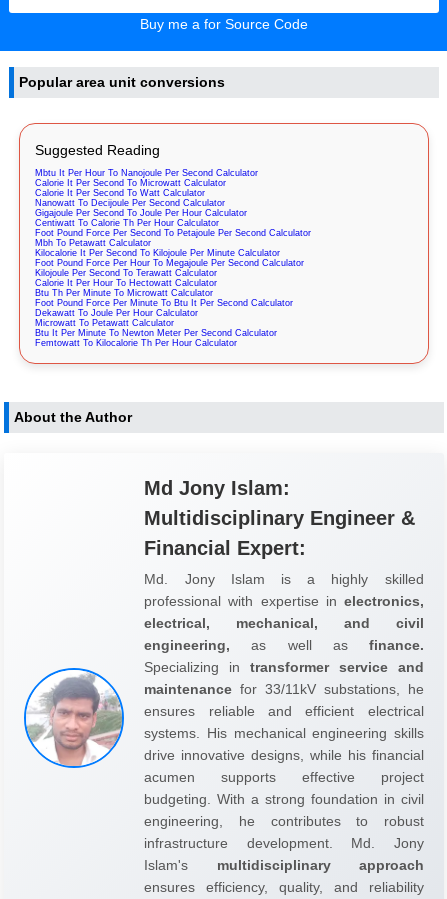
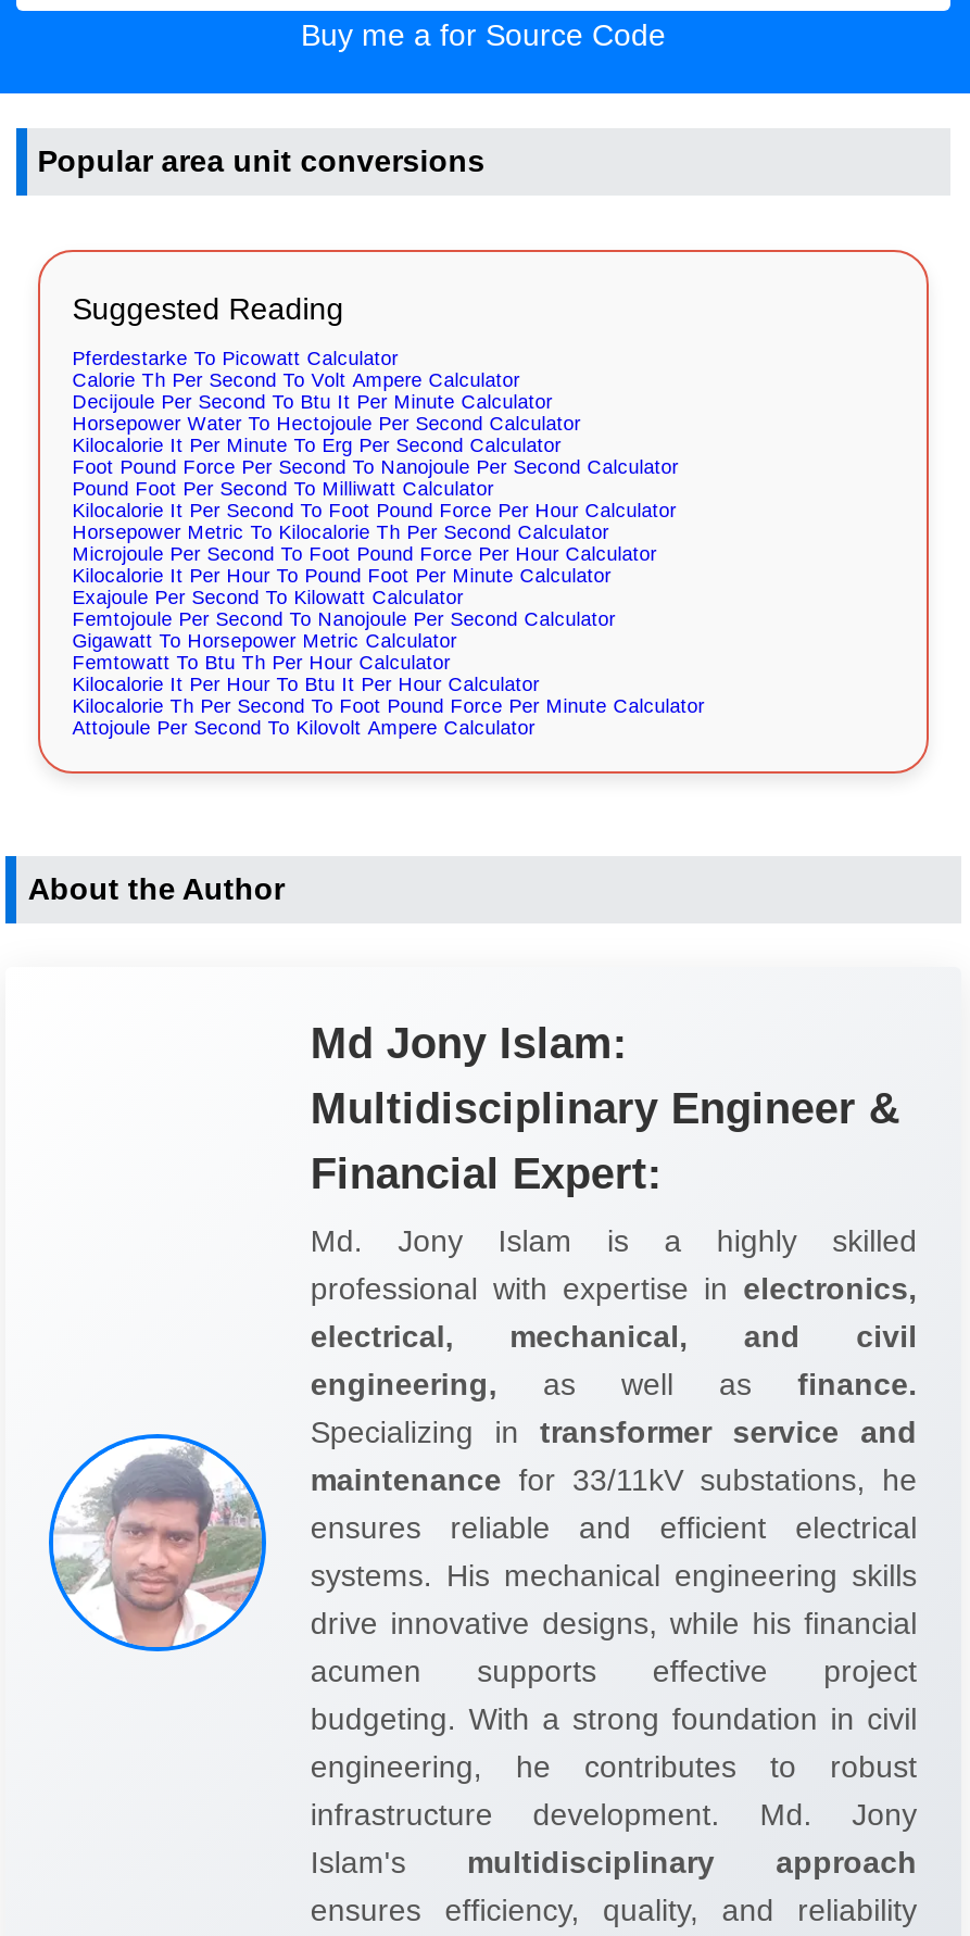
- Mbtu It Per Hour To Nanojoule Per Second Calculator
- Calorie It Per Second To Microwatt Calculator
- Calorie It Per Second To Watt Calculator
- Nanowatt To Decijoule Per Second Calculator
- Gigajoule Per Second To Joule Per Hour Calculator
- Centiwatt To Calorie Th Per Hour Calculator
- Foot Pound Force Per Second To Petajoule Per Second Calculator
- Mbh To Petawatt Calculator
- Kilocalorie It Per Second To Kilojoule Per Minute Calculator
- Foot Pound Force Per Hour To Megajoule Per Second Calculator
- Kilojoule Per Second To Terawatt Calculator
- Calorie It Per Hour To Hectowatt Calculator
- Btu Th Per Minute To Microwatt Calculator
- Foot Pound Force Per Minute To Btu It Per Second Calculator
- Dekawatt To Joule Per Hour Calculator
- Microwatt To Petawatt Calculator
- Btu It Per Minute To Newton Meter Per Second Calculator
- Femtowatt To Kilocalorie Th Per Hour Calculator
+ Pferdestarke To Picowatt Calculator
+ Calorie Th Per Second To Volt Ampere Calculator
+ Decijoule Per Second To Btu It Per Minute Calculator
+ Horsepower Water To Hectojoule Per Second Calculator
+ Kilocalorie It Per Minute To Erg Per Second Calculator
+ Foot Pound Force Per Second To Nanojoule Per Second Calculator
+ Pound Foot Per Second To Milliwatt Calculator
+ Kilocalorie It Per Second To Foot Pound Force Per Hour Calculator
+ Horsepower Metric To Kilocalorie Th Per Second Calculator
+ Microjoule Per Second To Foot Pound Force Per Hour Calculator
+ Kilocalorie It Per Hour To Pound Foot Per Minute Calculator
+ Exajoule Per Second To Kilowatt Calculator
+ Femtojoule Per Second To Nanojoule Per Second Calculator
+ Gigawatt To Horsepower Metric Calculator
+ Femtowatt To Btu Th Per Hour Calculator
+ Kilocalorie It Per Hour To Btu It Per Hour Calculator
+ Kilocalorie Th Per Second To Foot Pound Force Per Minute Calculator
+ Attojoule Per Second To Kilovolt Ampere Calculator
